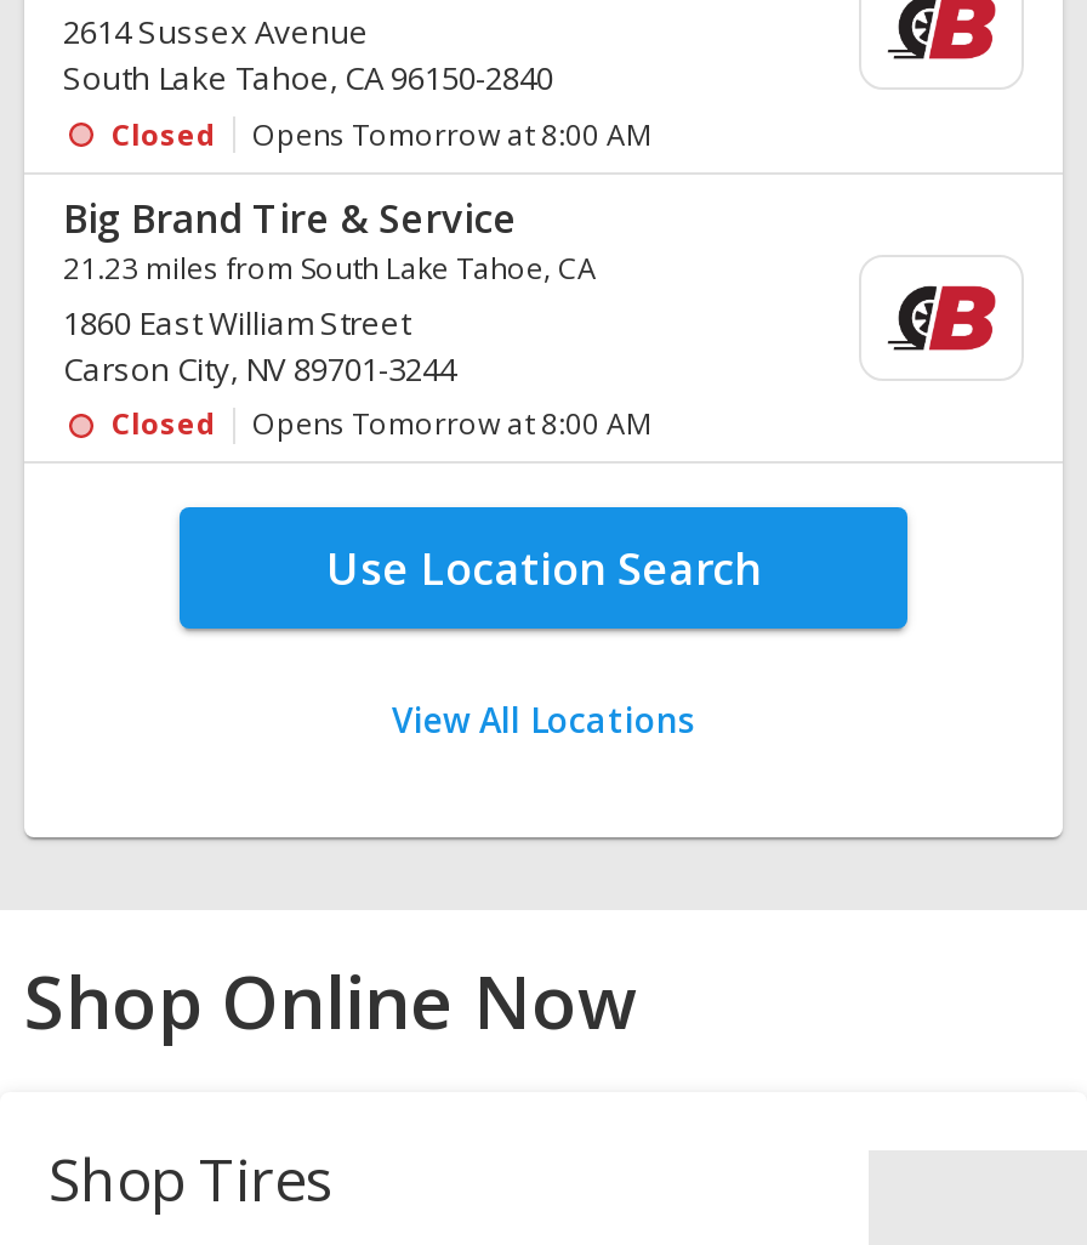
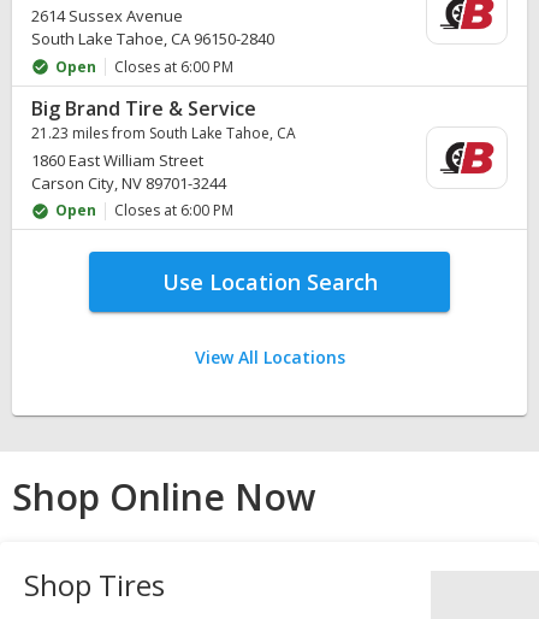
- Closed
- Opens Tomorrow at 8:00 AM
+ Open
+ Closes at 6:00 PM

- Closed
- Opens Tomorrow at 8:00 AM
+ Open
+ Closes at 6:00 PM
